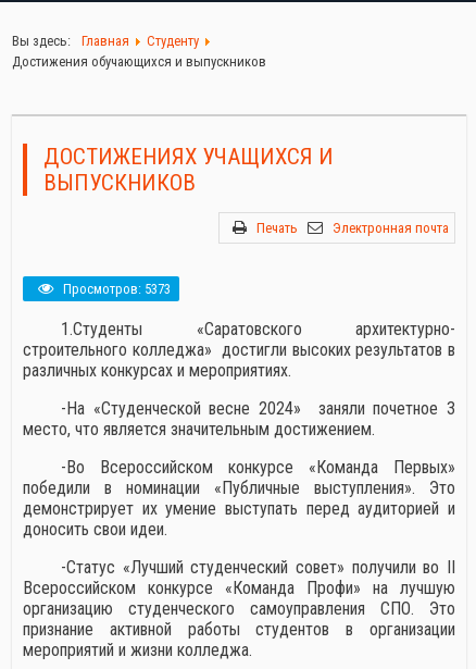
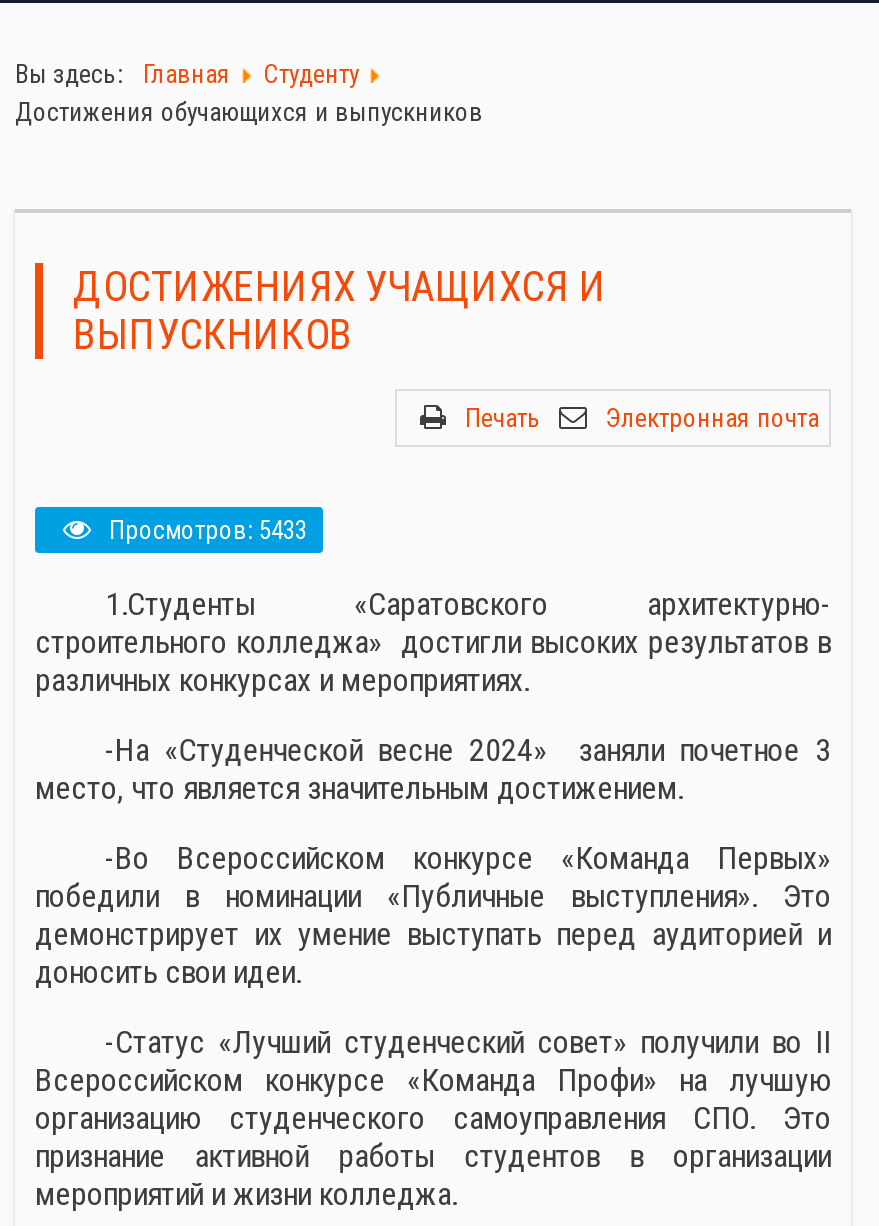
- Просмотров: 5373
+ Просмотров: 5433
